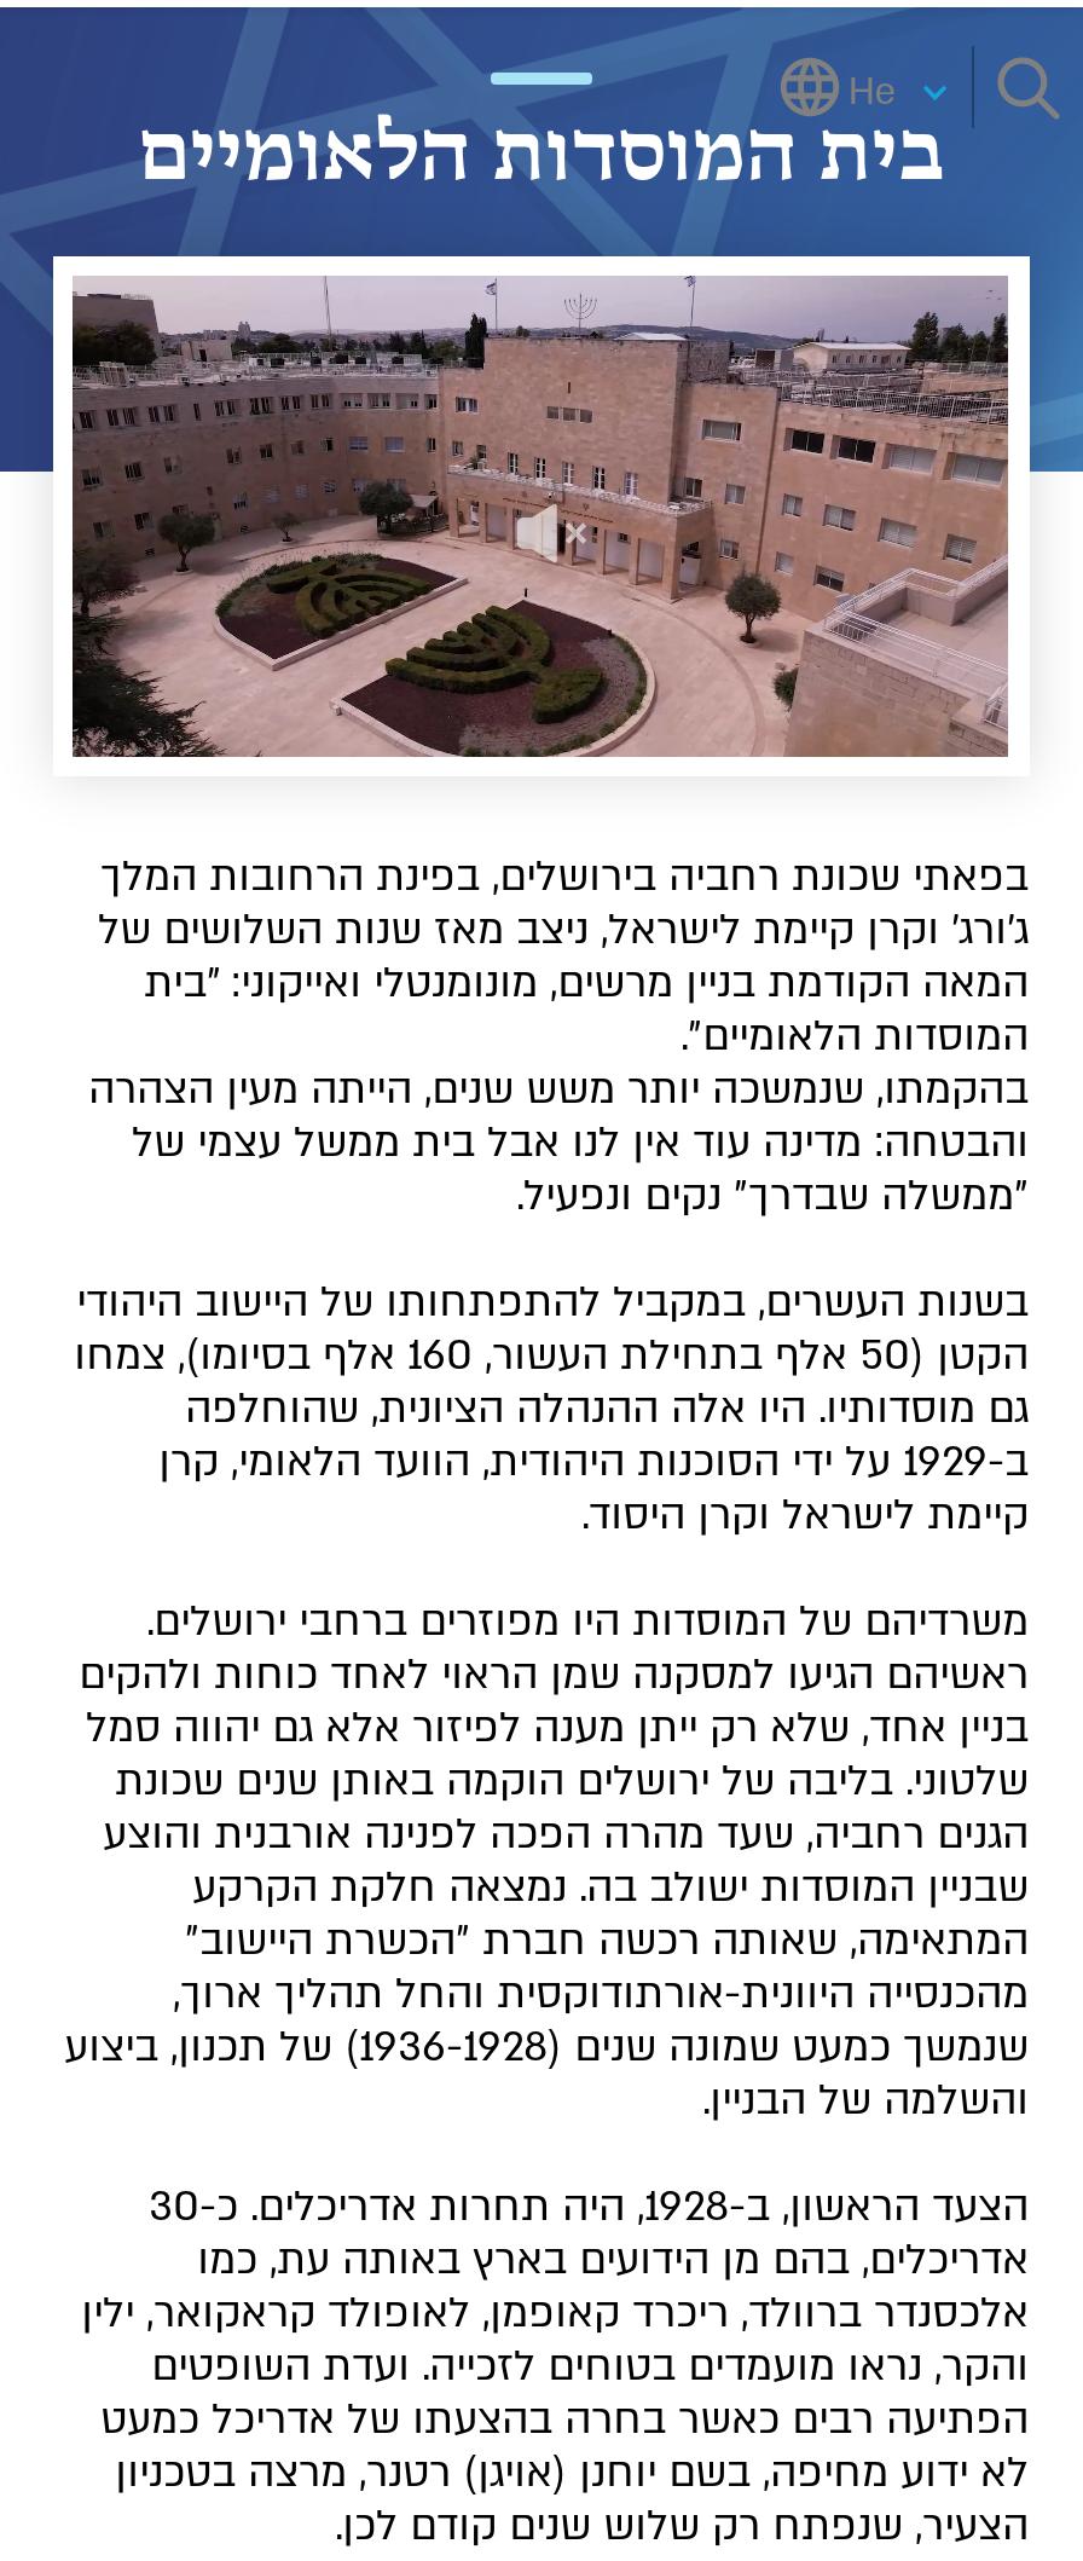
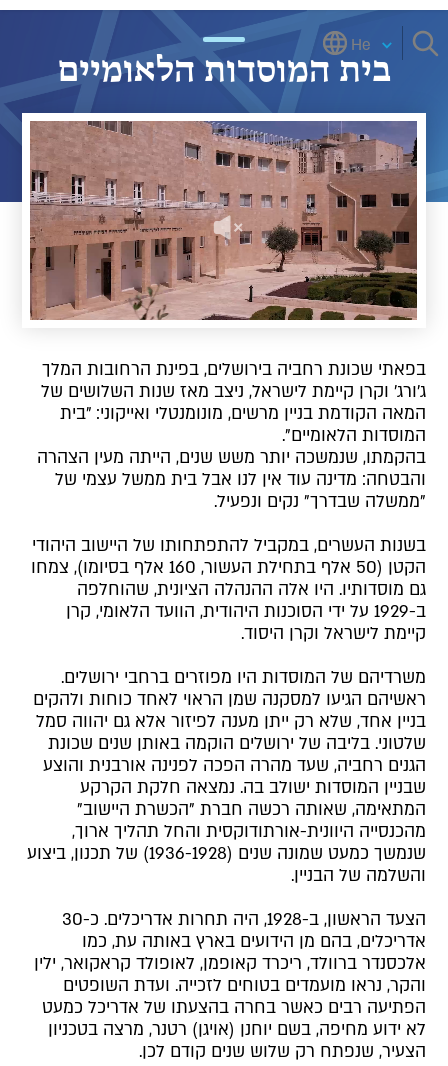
- [image]
+ [image]
